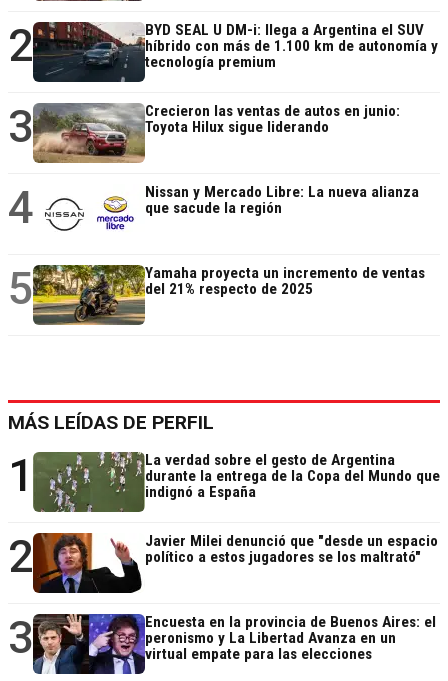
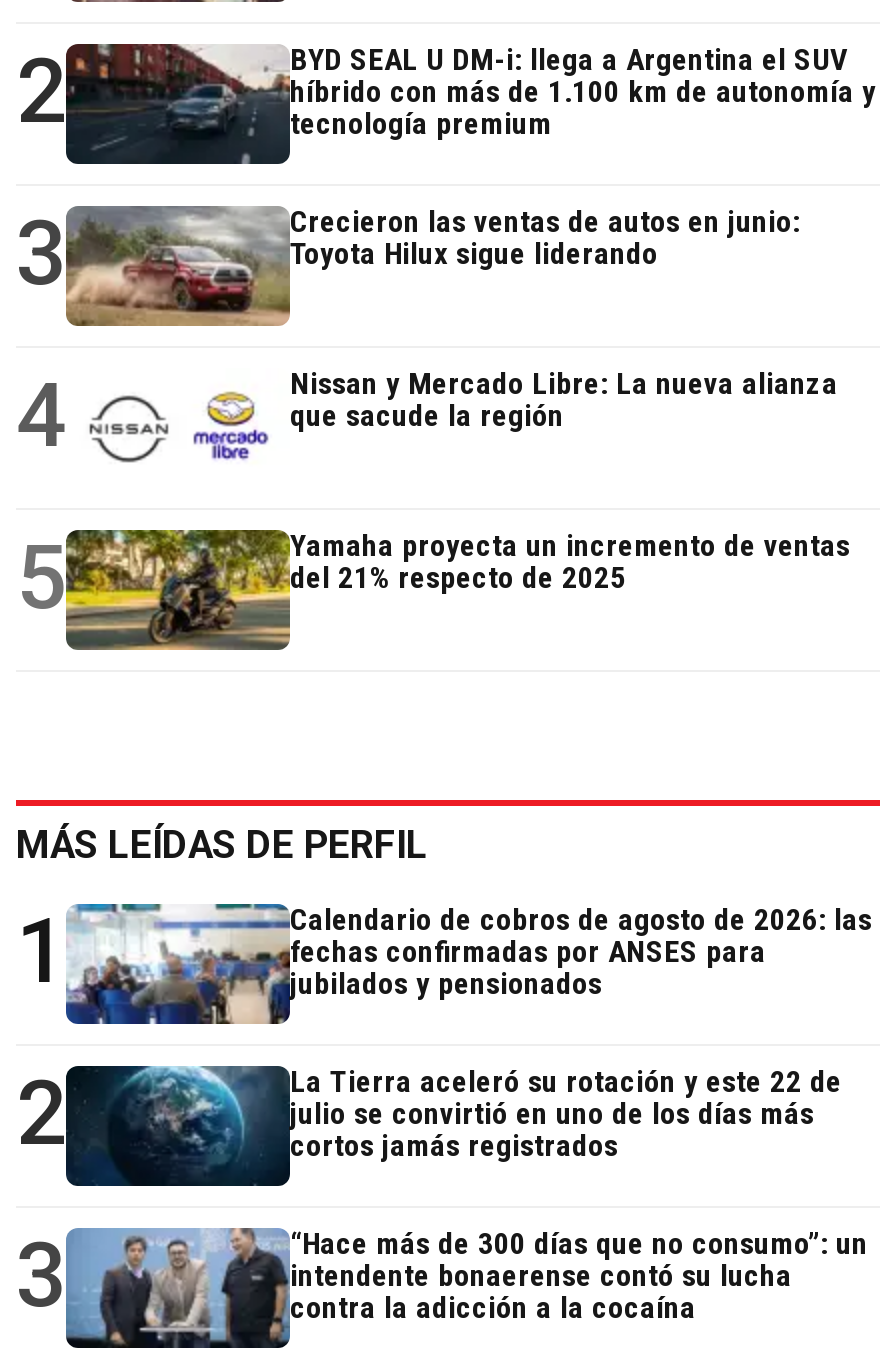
- [image]
- La verdad sobre el gesto de Argentina
- durante la entrega de la Copa del Mundo que
- indignó a España
+ [image]
+ Calendario de cobros de agosto de 2026: las
+ fechas confirmadas por ANSES para
+ jubilados y pensionados

- [image]
- Javier Milei denunció que "desde un espacio
- político a estos jugadores se los maltrató"
+ [image]
+ La Tierra aceleró su rotación y este 22 de
+ julio se convirtió en uno de los días más
+ cortos jamás registrados

- [image]
- Encuesta en la provincia de Buenos Aires: el
- peronismo y La Libertad Avanza en un
- virtual empate para las elecciones
+ [image]
+ “Hace más de 300 días que no consumo”: un
+ intendente bonaerense contó su lucha
+ contra la adicción a la cocaína
